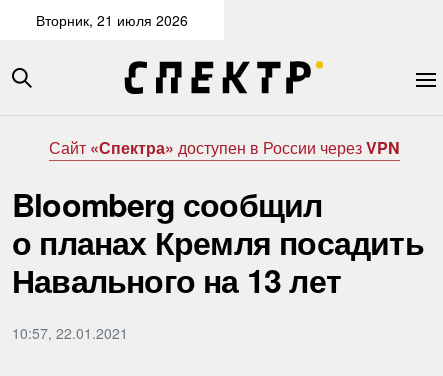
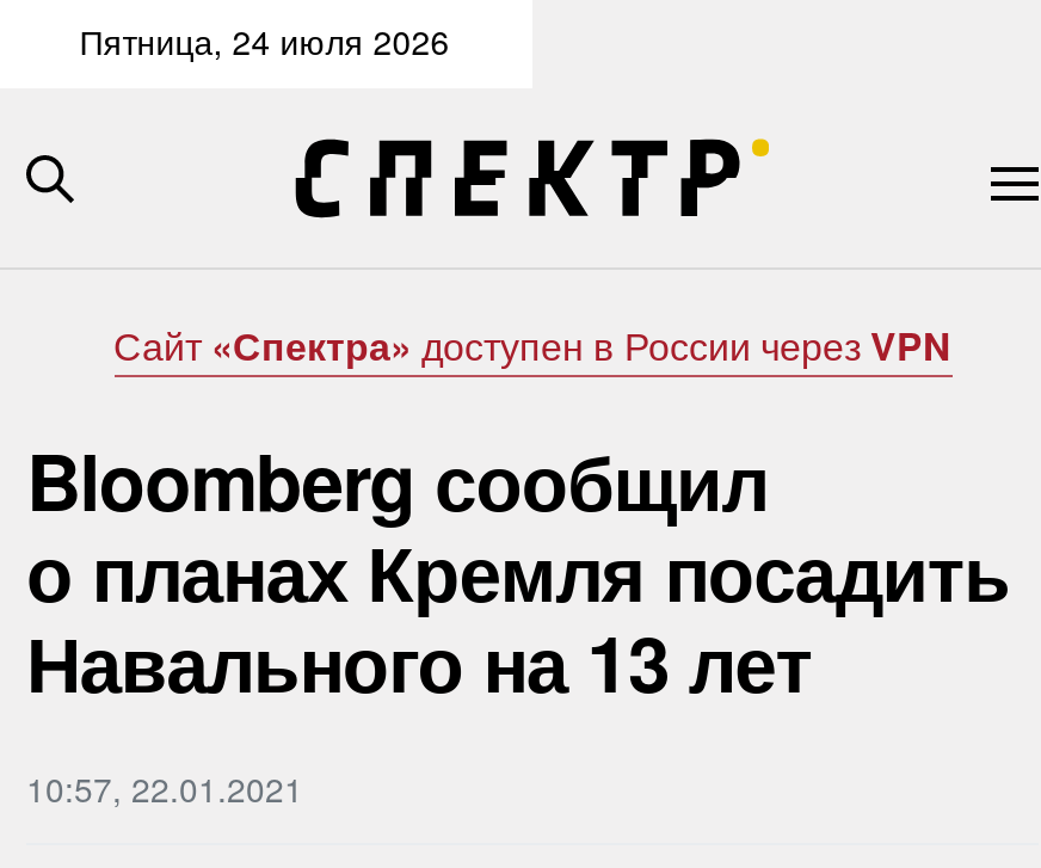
- Вторник, 21 июля 2026
+ Пятница, 24 июля 2026
